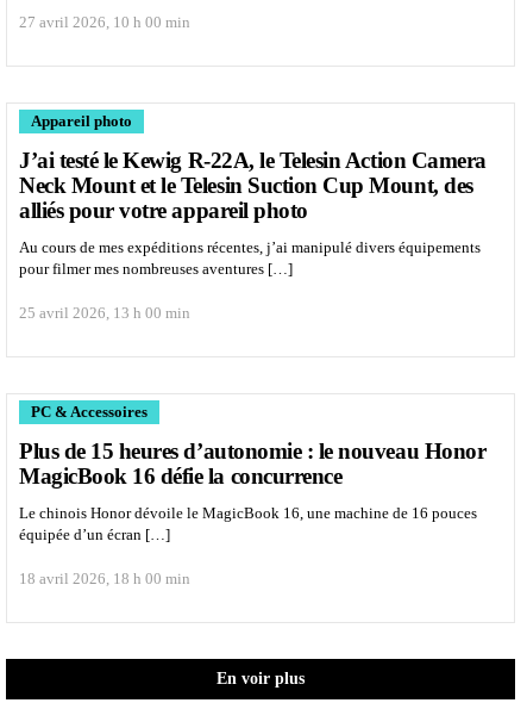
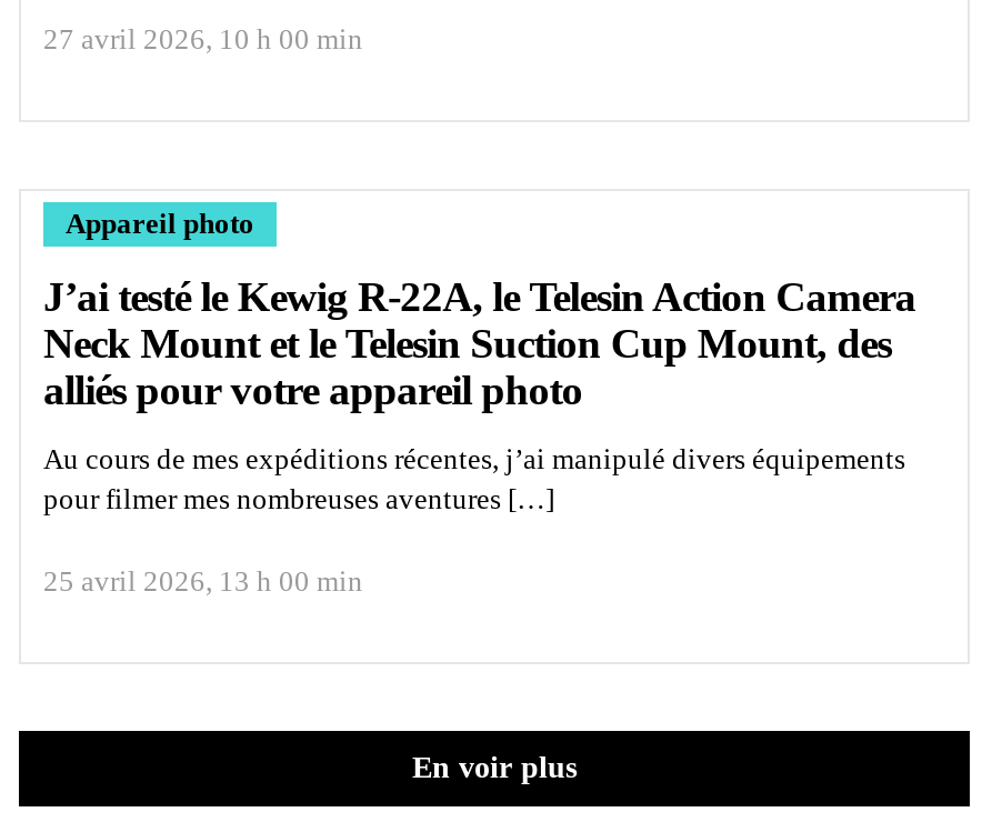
- PC & Accessoires
- Plus de 15 heures d’autonomie : le nouveau Honor
- MagicBook 16 défie la concurrence
- Le chinois Honor dévoile le MagicBook 16, une machine de 16 pouces
- équipée d’un écran […]
- 18 avril 2026, 18 h 00 min
